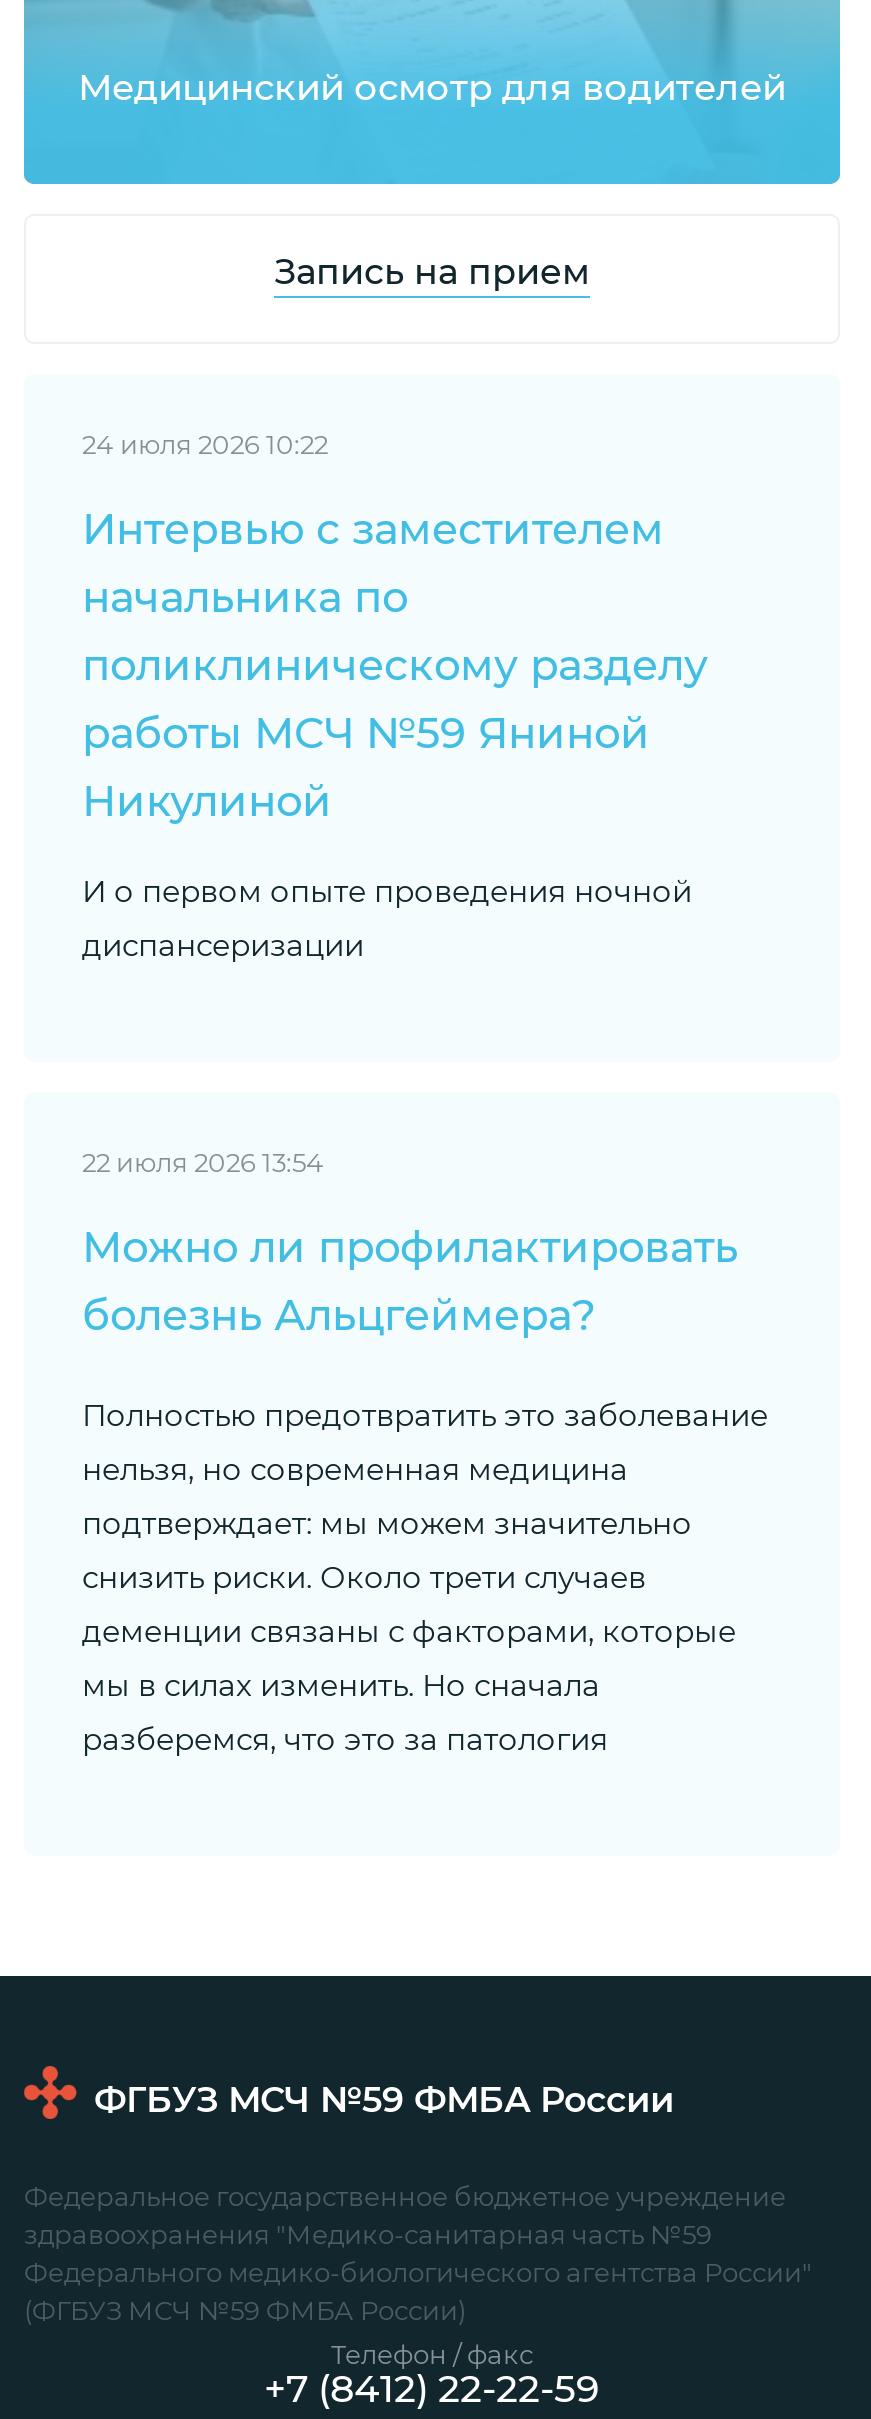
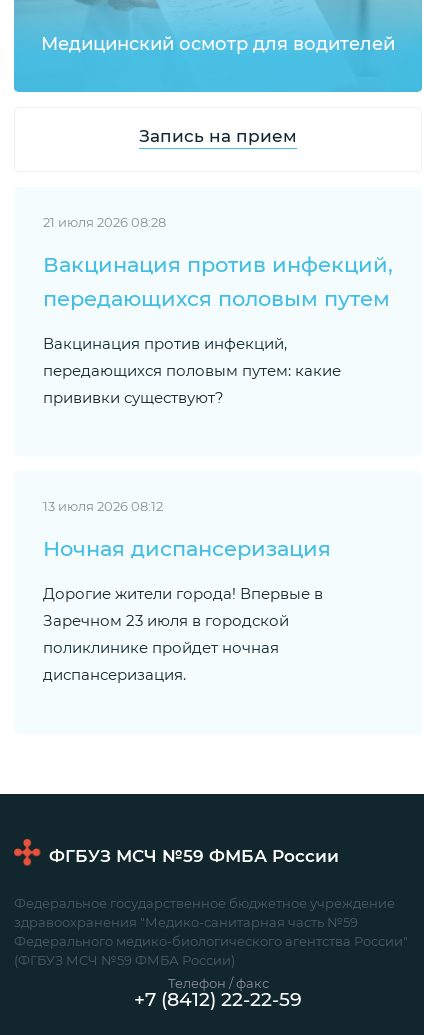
- 24 июля 2026 10:22
- Интервью с заместителем
- начальника по
- поликлиническому разделу
- работы МСЧ №59 Яниной
- Никулиной
- И о первом опыте проведения ночной
- диспансеризации
+ 21 июля 2026 08:28
+ Вакцинация против инфекций,
+ передающихся половым путем
+ Вакцинация против инфекций,
+ передающихся половым путем: какие
+ прививки существуют?

- 22 июля 2026 13:54
- Можно ли профилактировать
- болезнь Альцгеймера?
- Полностью предотвратить это заболевание
- нельзя, но современная медицина
- подтверждает: мы можем значительно
- снизить риски. Около трети случаев
- деменции связаны с факторами, которые
- мы в силах изменить. Но сначала
- разберемся, что это за патология
+ 13 июля 2026 08:12
+ Ночная диспансеризация
+ Дорогие жители города! Впервые в
+ Заречном 23 июля в городской
+ поликлинике пройдет ночная
+ диспансеризация.
